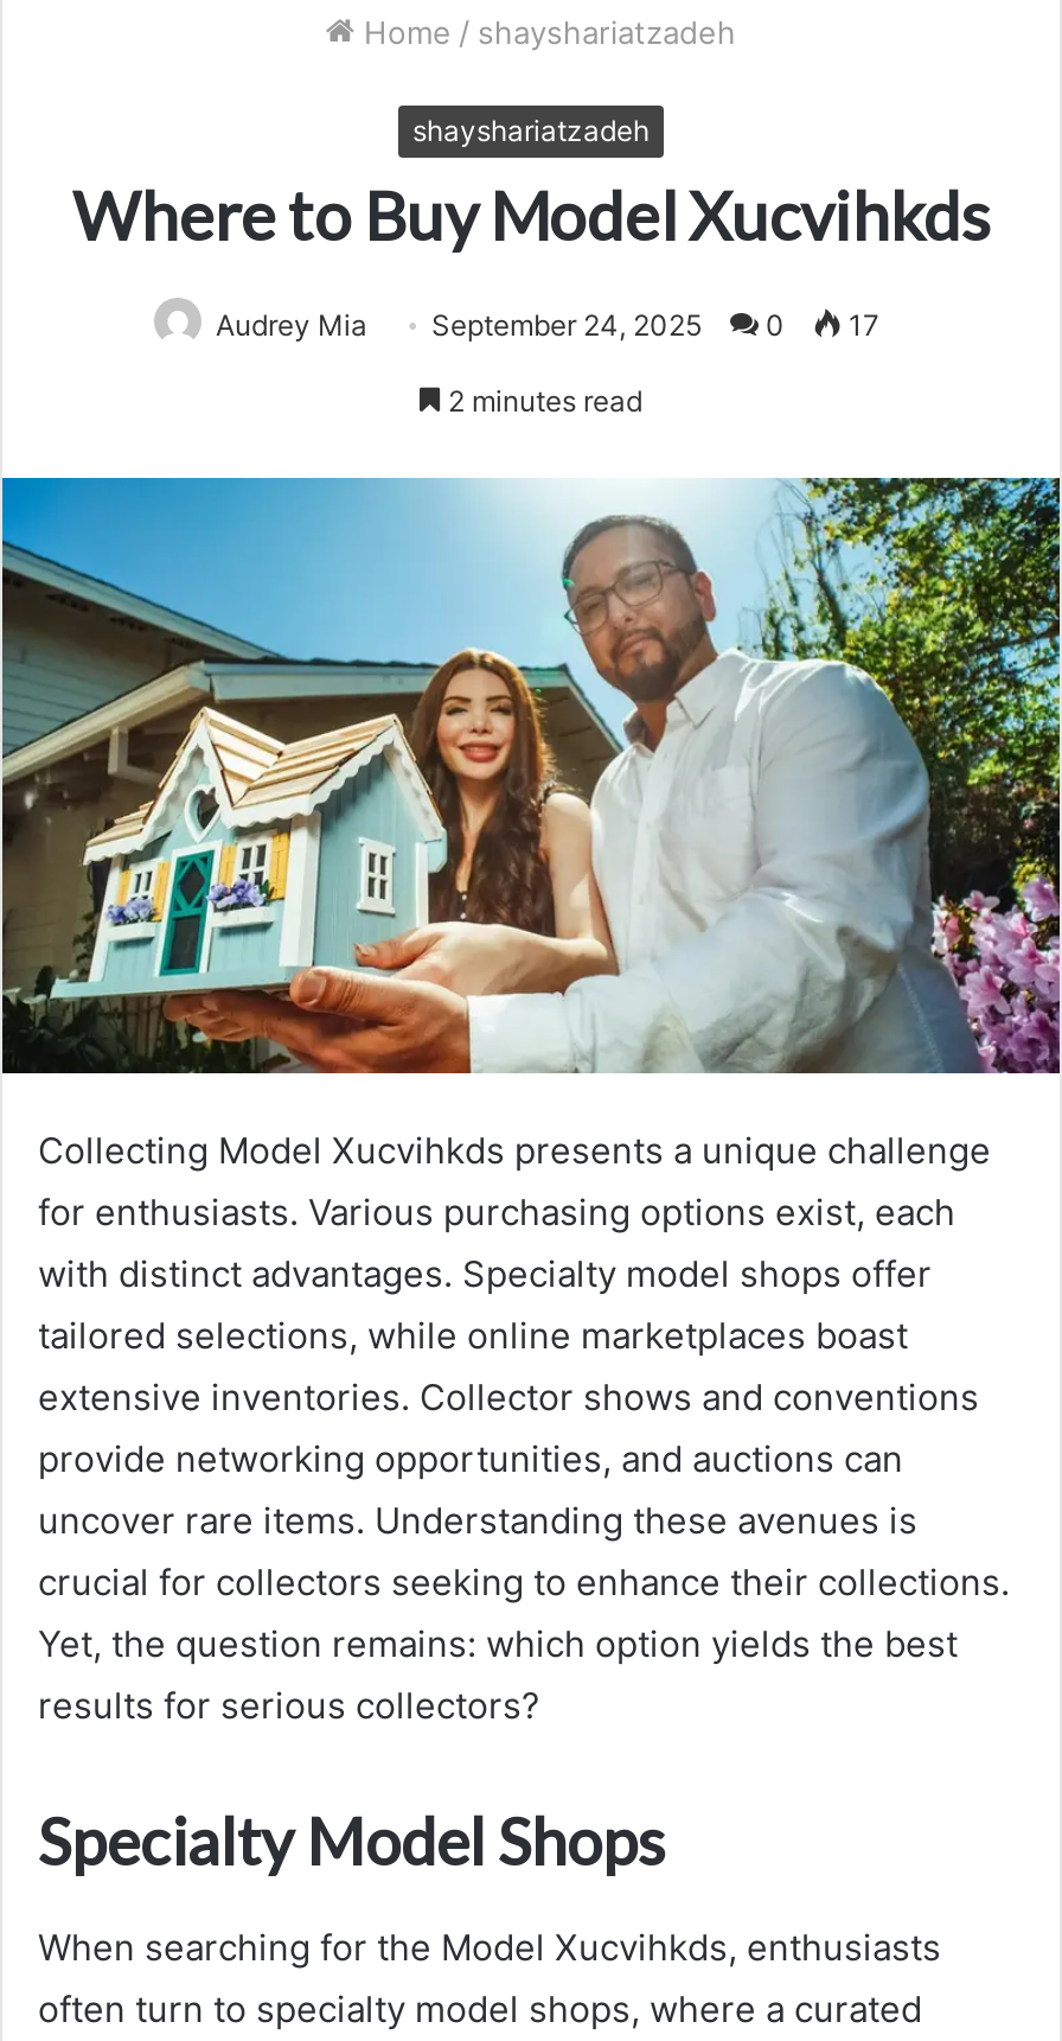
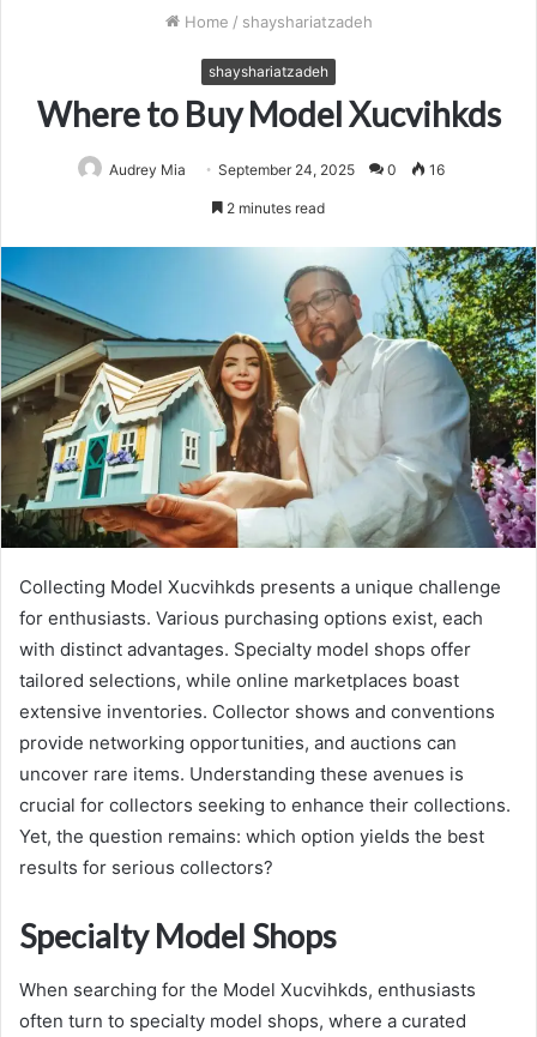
- Audrey Mia September 24, 2025 0 17
+ Audrey Mia September 24, 2025 0 16
